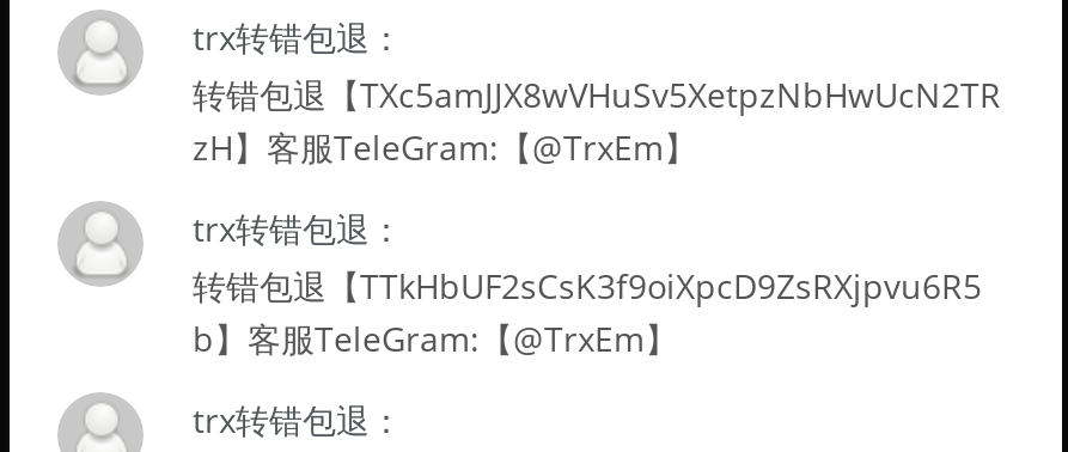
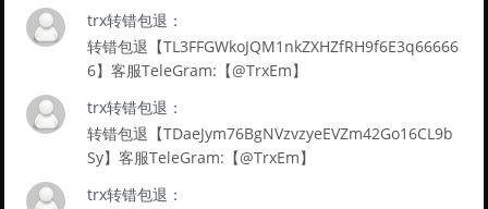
- 转错包退【TXc5amJJX8wVHuSv5XetpzNbHwUcN2TR
+ 转错包退【TL3FFGWkoJQM1nkZXHZfRH9f6E3q66666

- zH】客服TeleGram:【@TrxEm】
+ 6】客服TeleGram:【@TrxEm】

- 转错包退【TTkHbUF2sCsK3f9oiXpcD9ZsRXjpvu6R5
+ 转错包退【TDaeJym76BgNVzvzyeEVZm42Go16CL9b

- b】客服TeleGram:【@TrxEm】
+ Sy】客服TeleGram:【@TrxEm】
